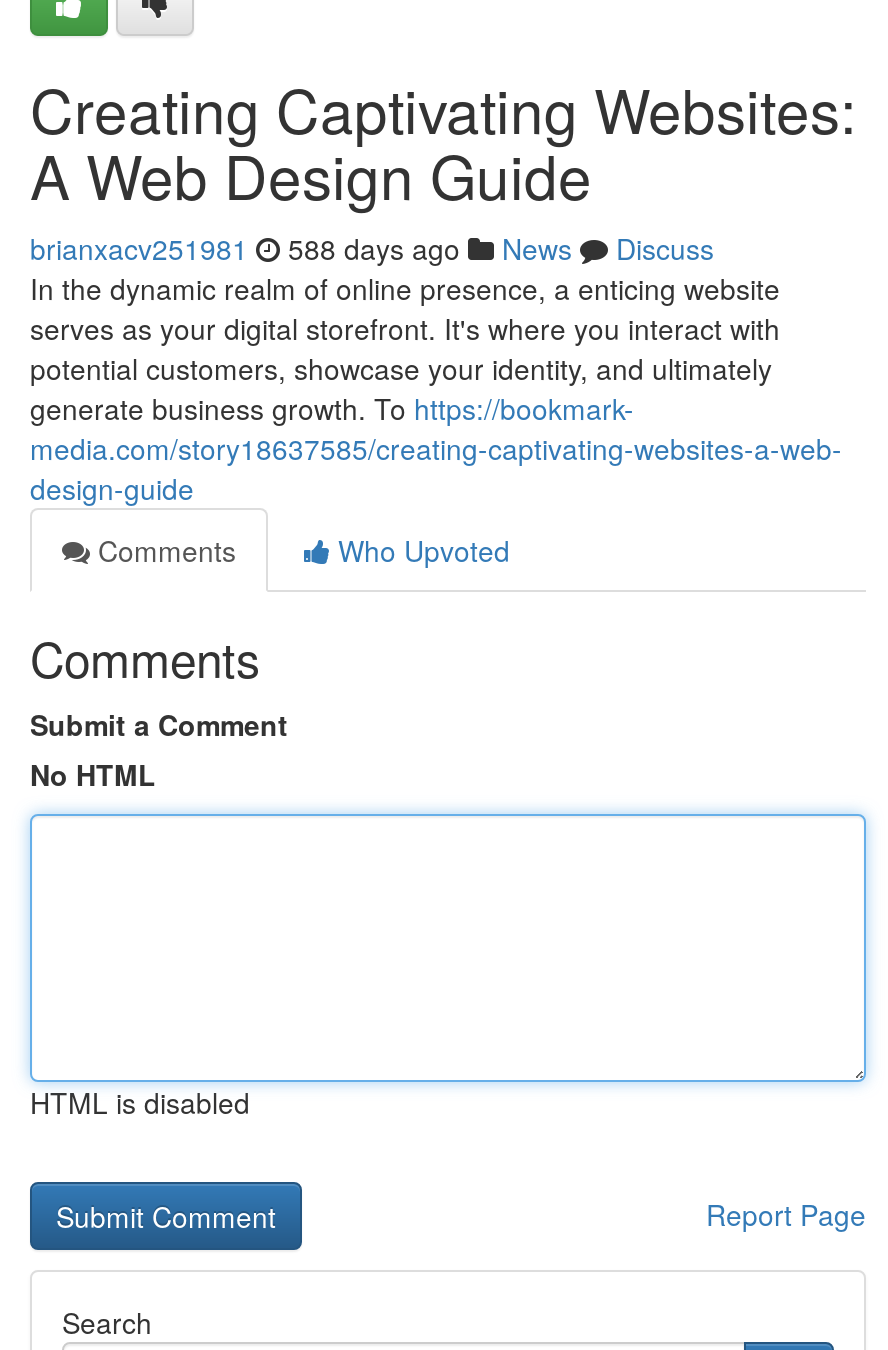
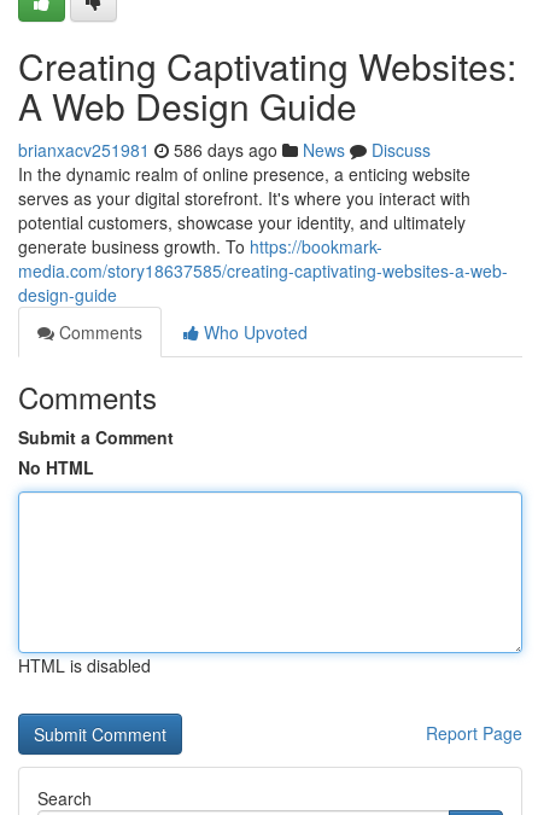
- brianxacv251981 588 days ago News Discuss
+ brianxacv251981 586 days ago News Discuss
